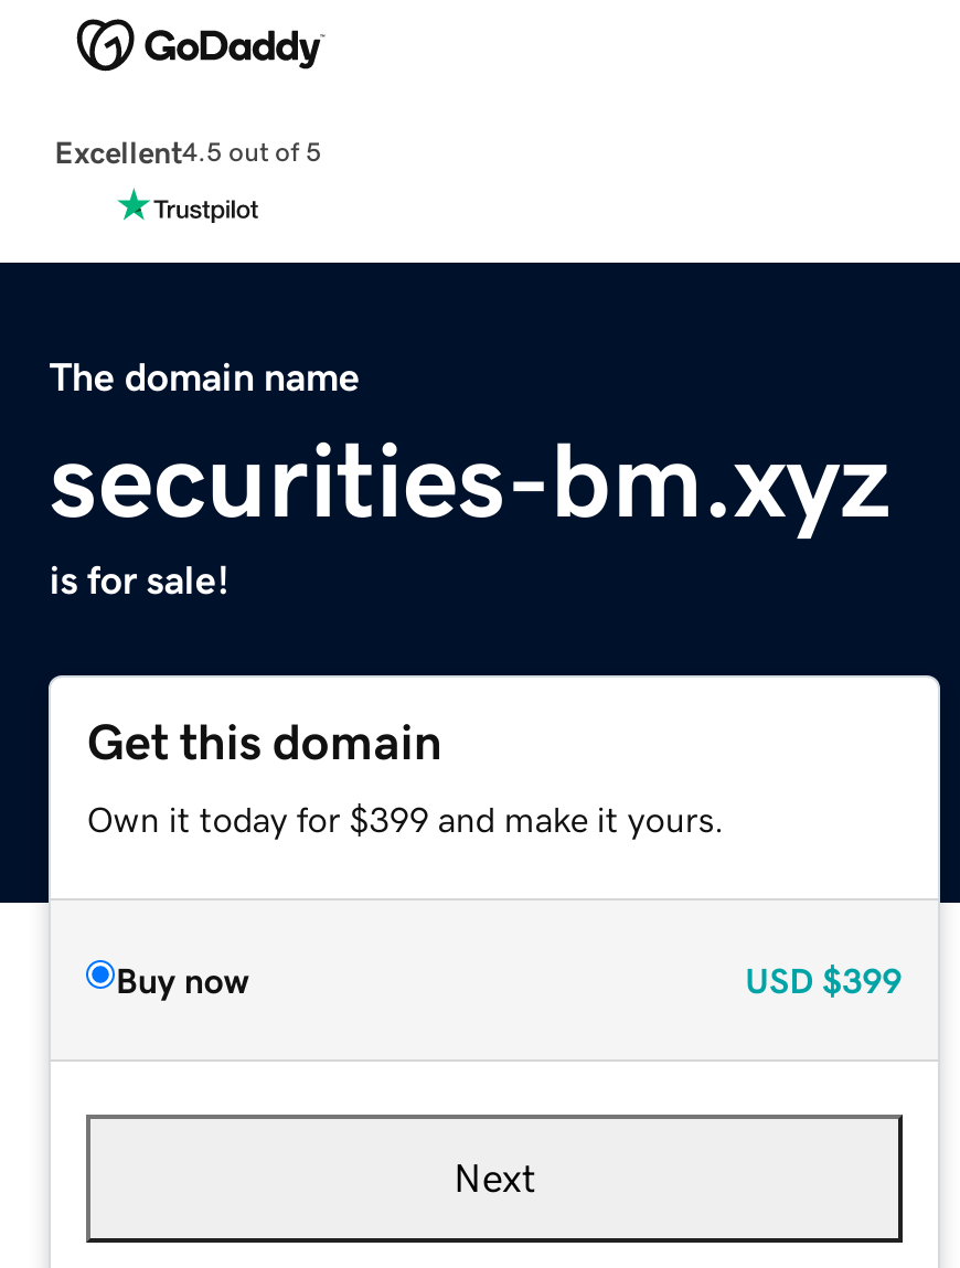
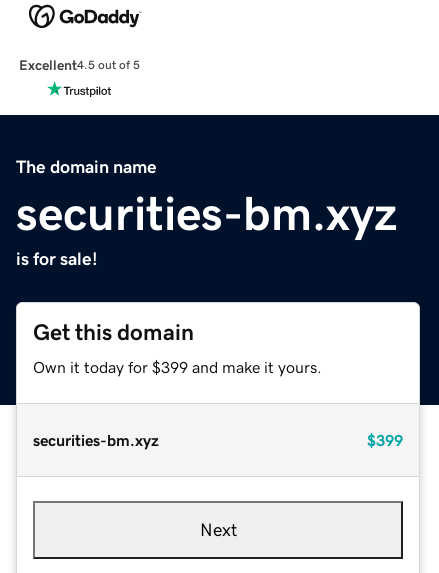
- Buy now
- USD $399
+ securities-bm.xyz
+ $399
